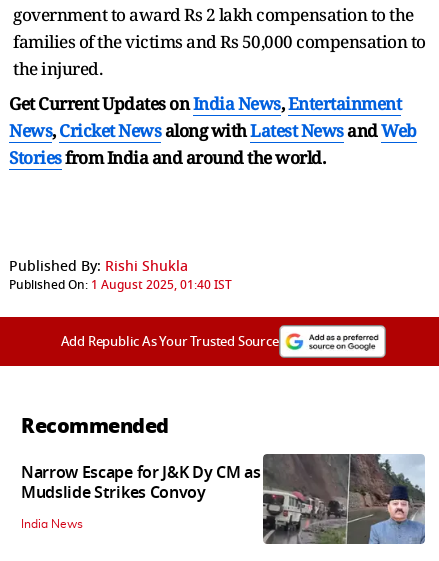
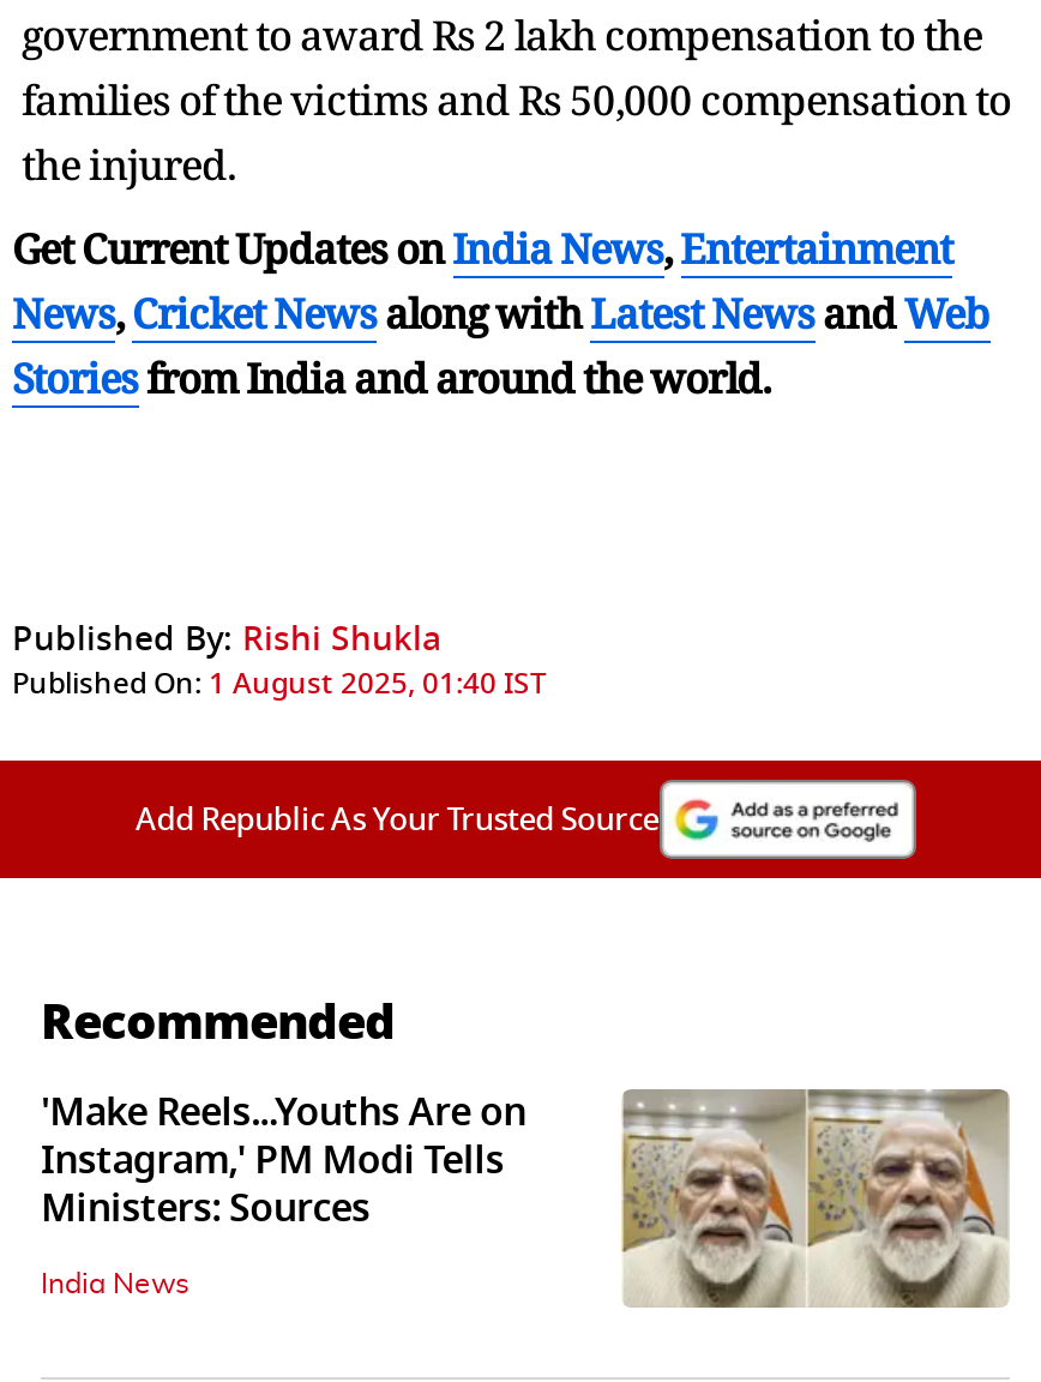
- [image]
- Narrow Escape for J&K Dy CM as
- Mudslide Strikes Convoy
+ [image]
+ 'Make Reels...Youths Are on
+ Instagram,' PM Modi Tells
+ Ministers: Sources
